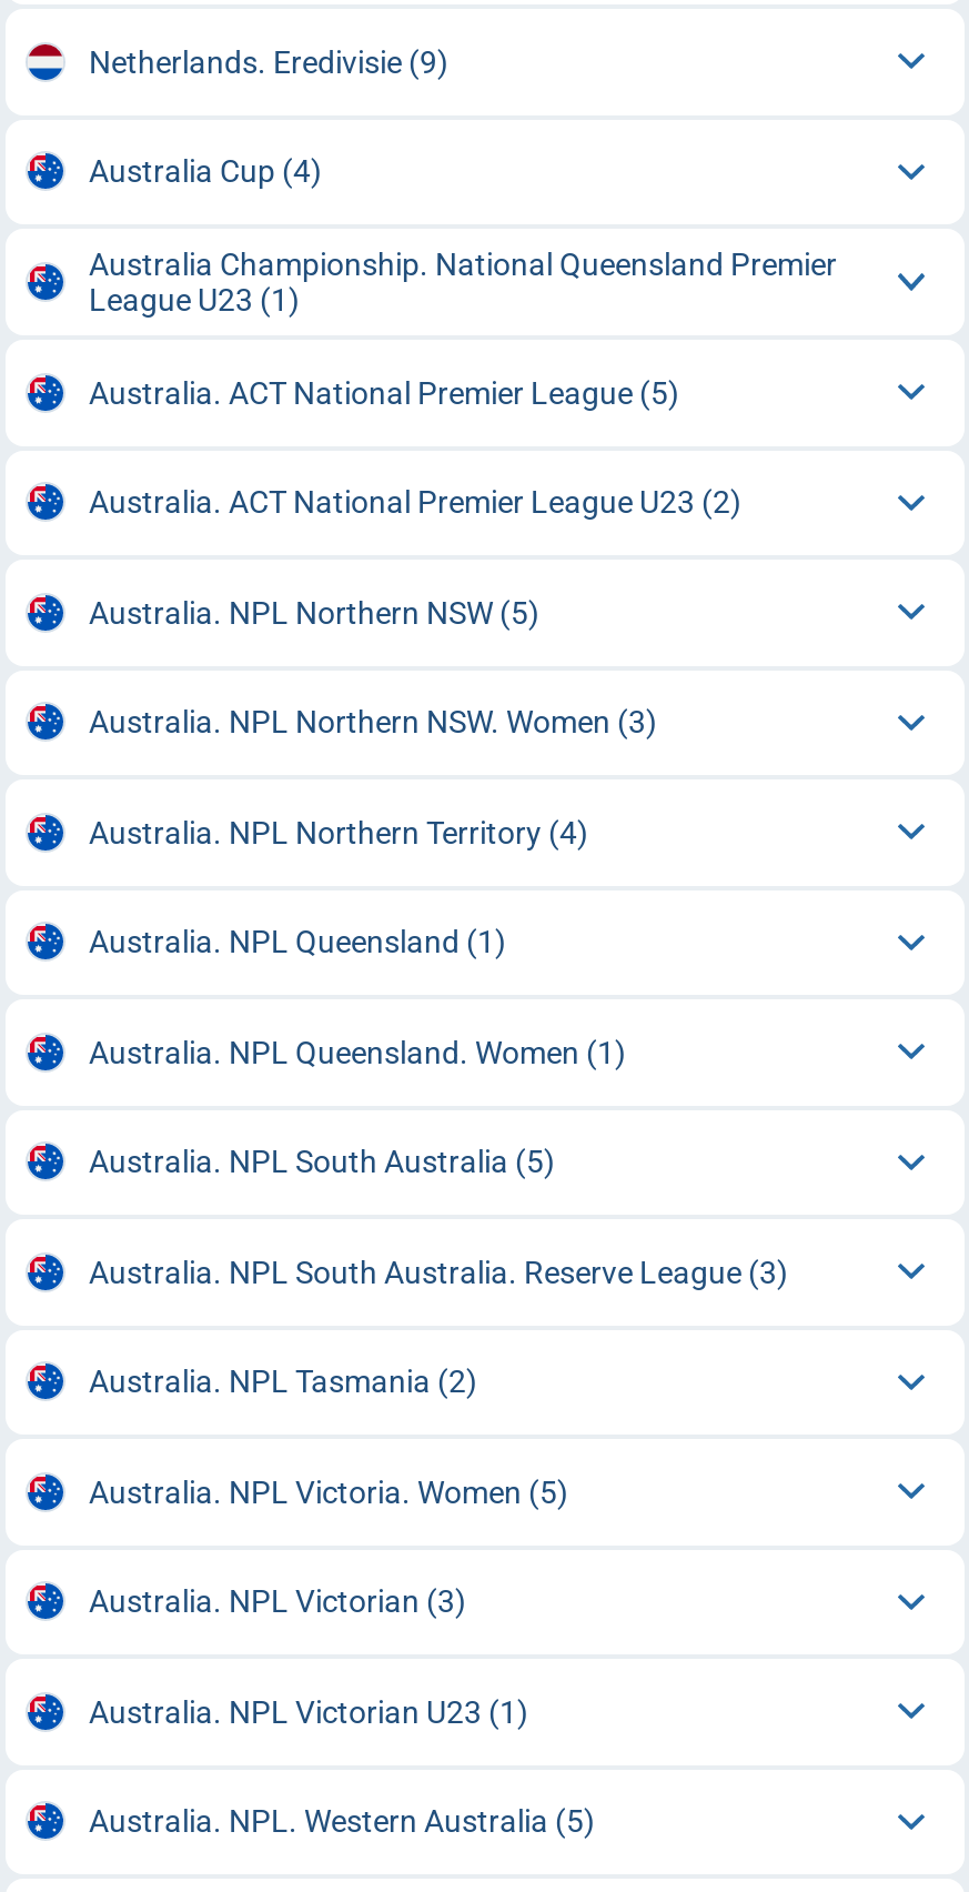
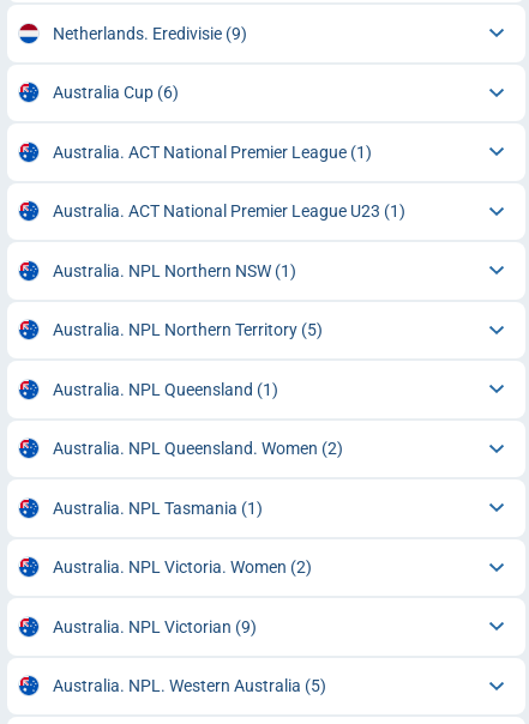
- Australia Cup (4)
- Australia Championship. National Queensland Premier
- League U23 (1)
- Australia. ACT National Premier League (5)
- Australia. ACT National Premier League U23 (2)
- Australia. NPL Northern NSW (5)
- Australia. NPL Northern NSW. Women (3)
- Australia. NPL Northern Territory (4)
+ Australia Cup (6)
+ Australia. ACT National Premier League (1)
+ Australia. ACT National Premier League U23 (1)
+ Australia. NPL Northern NSW (1)
+ Australia. NPL Northern Territory (5)

- Australia. NPL Queensland. Women (1)
- Australia. NPL South Australia (5)
- Australia. NPL South Australia. Reserve League (3)
- Australia. NPL Tasmania (2)
- Australia. NPL Victoria. Women (5)
- Australia. NPL Victorian (3)
- Australia. NPL Victorian U23 (1)
+ Australia. NPL Queensland. Women (2)
+ Australia. NPL Tasmania (1)
+ Australia. NPL Victoria. Women (2)
+ Australia. NPL Victorian (9)
